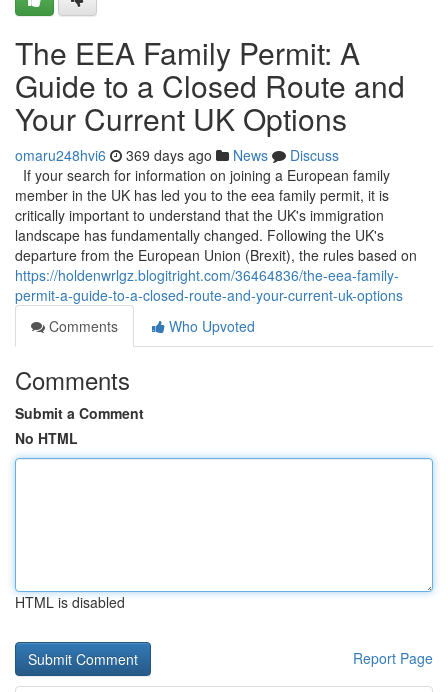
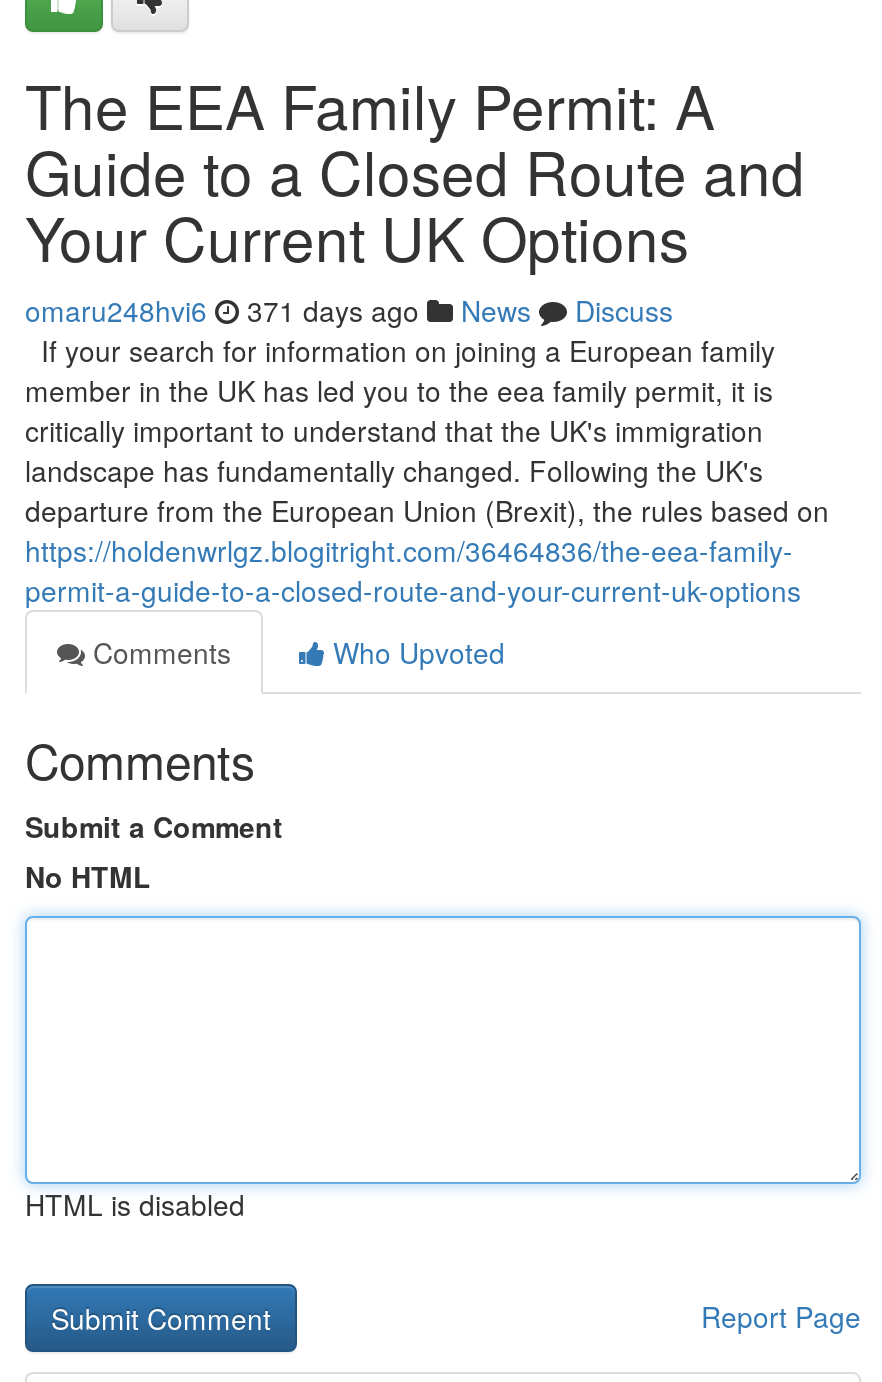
- omaru248hvi6 369 days ago News Discuss
+ omaru248hvi6 371 days ago News Discuss
